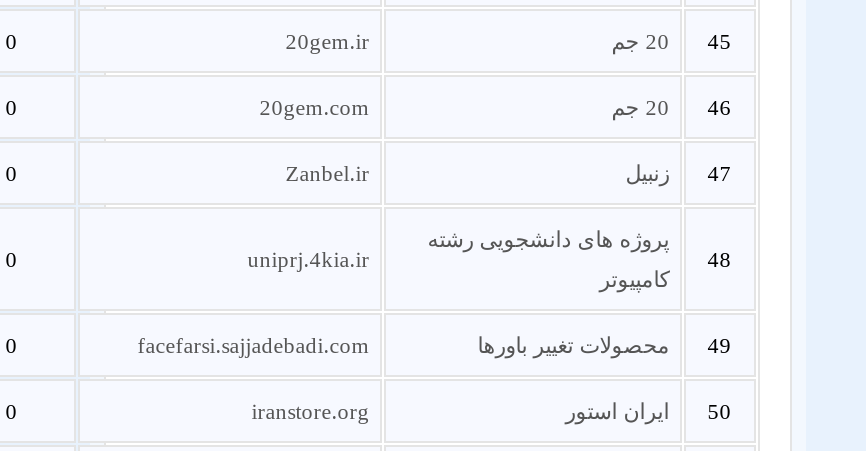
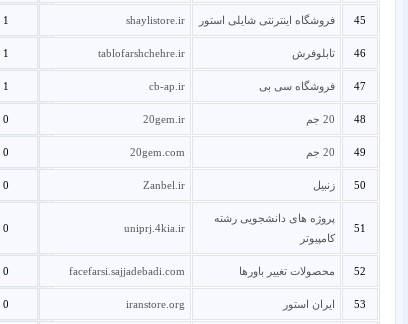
+ فروشگاه اینترنتی شایلی استور
+ shaylistore.ir
+ 1
+ 46
+ تابلوفرش
+ tablofarshchehre.ir
+ 1
+ 47
+ فروشگاه سی بی
+ cb-ap.ir
+ 1
+ 48

- 46
+ 49

- 47 زنبیل
+ 50 زنبیل

- 48
+ 51

- 49 محصولات تغییر باورها
+ 52 محصولات تغییر باورها

- 50 ایران استور
+ 53 ایران استور
